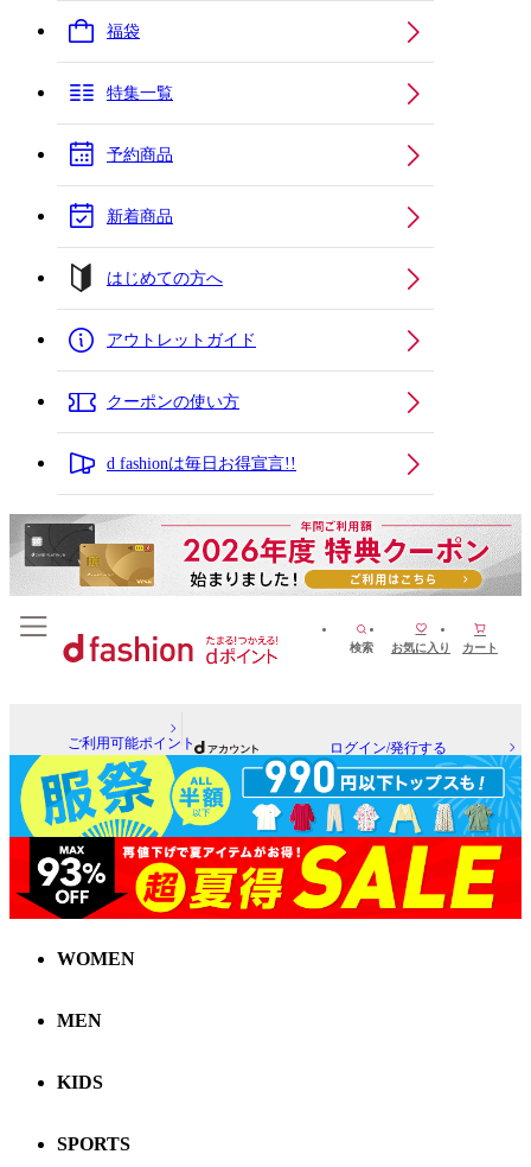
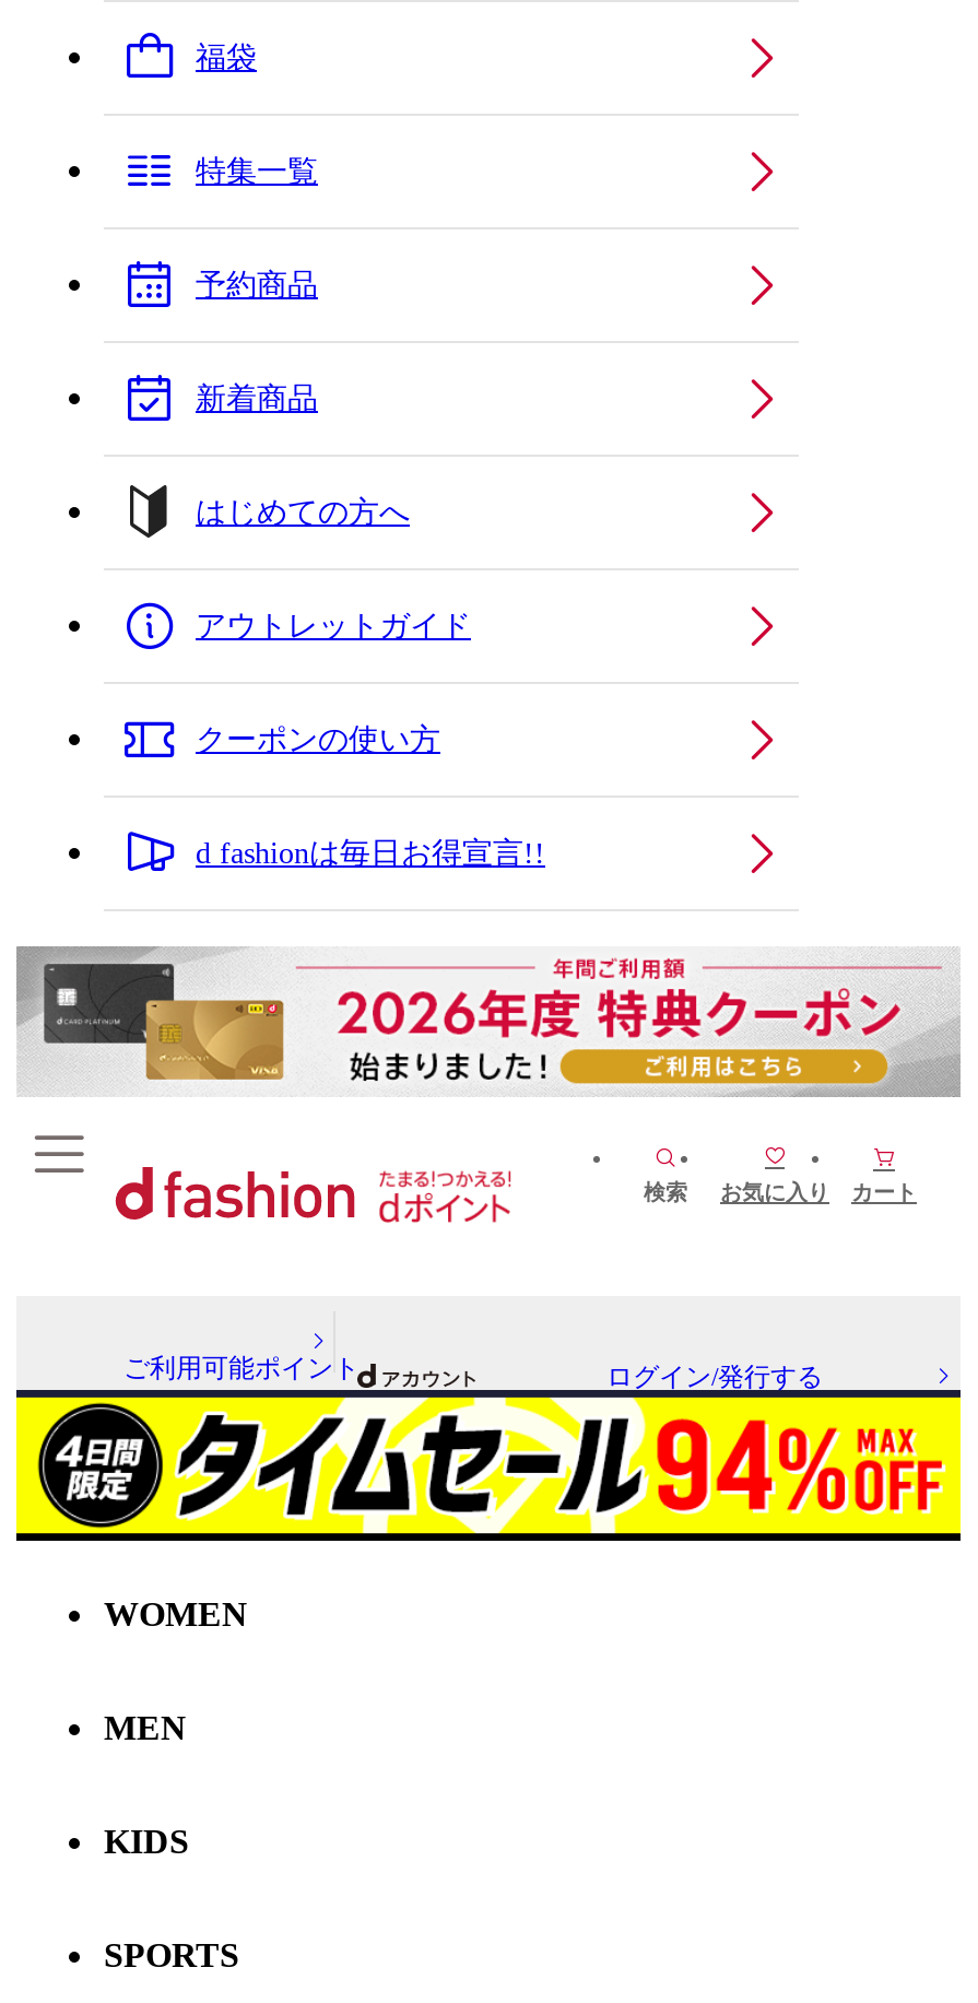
- [image]
+ [image]
